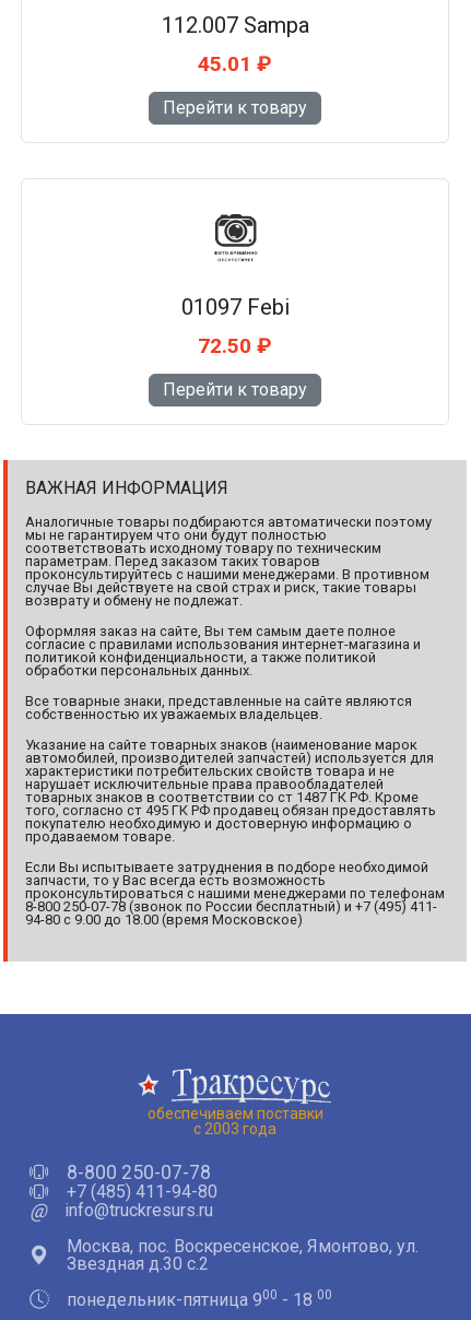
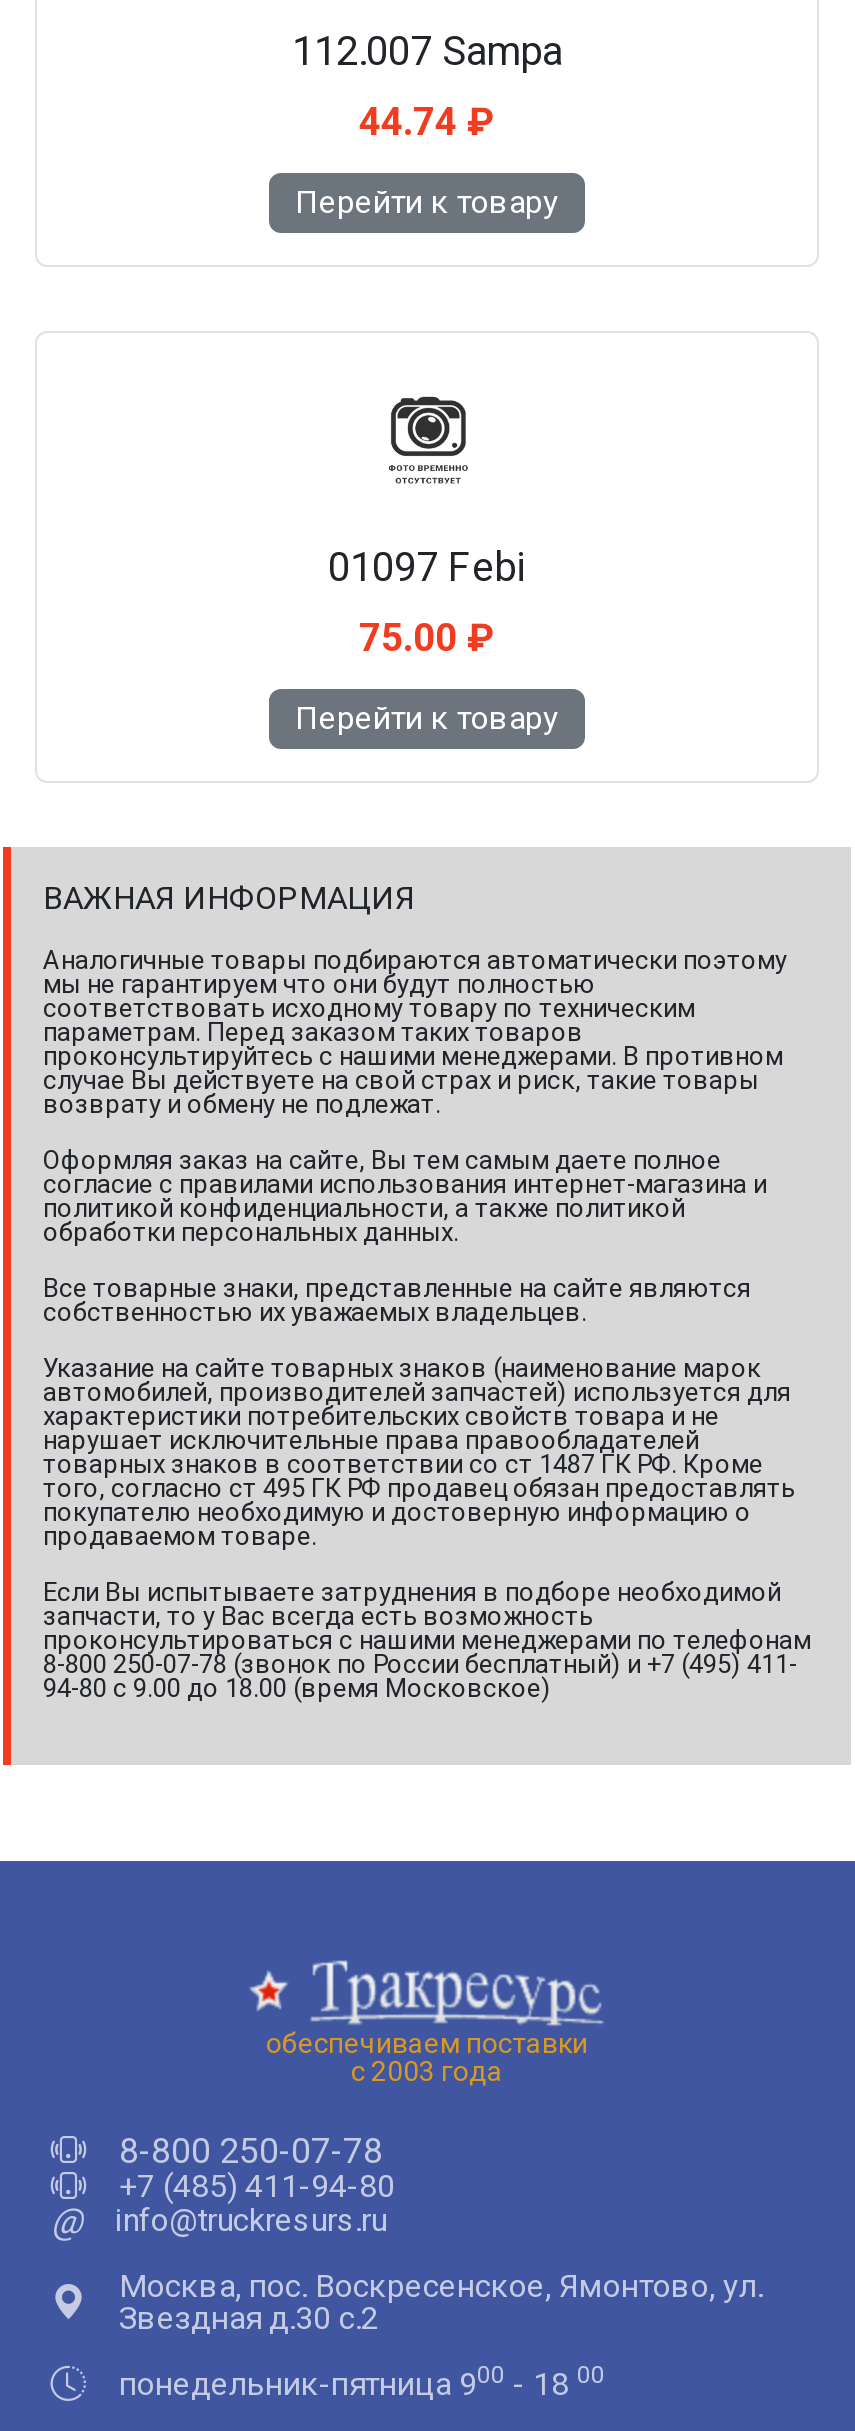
- 45.01 ₽
+ 44.74 ₽

- 72.50 ₽
+ 75.00 ₽
